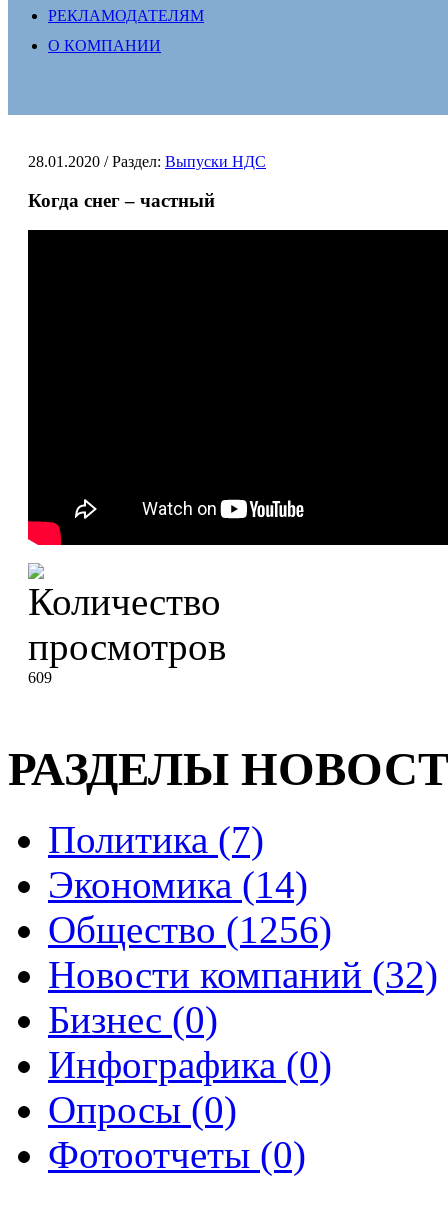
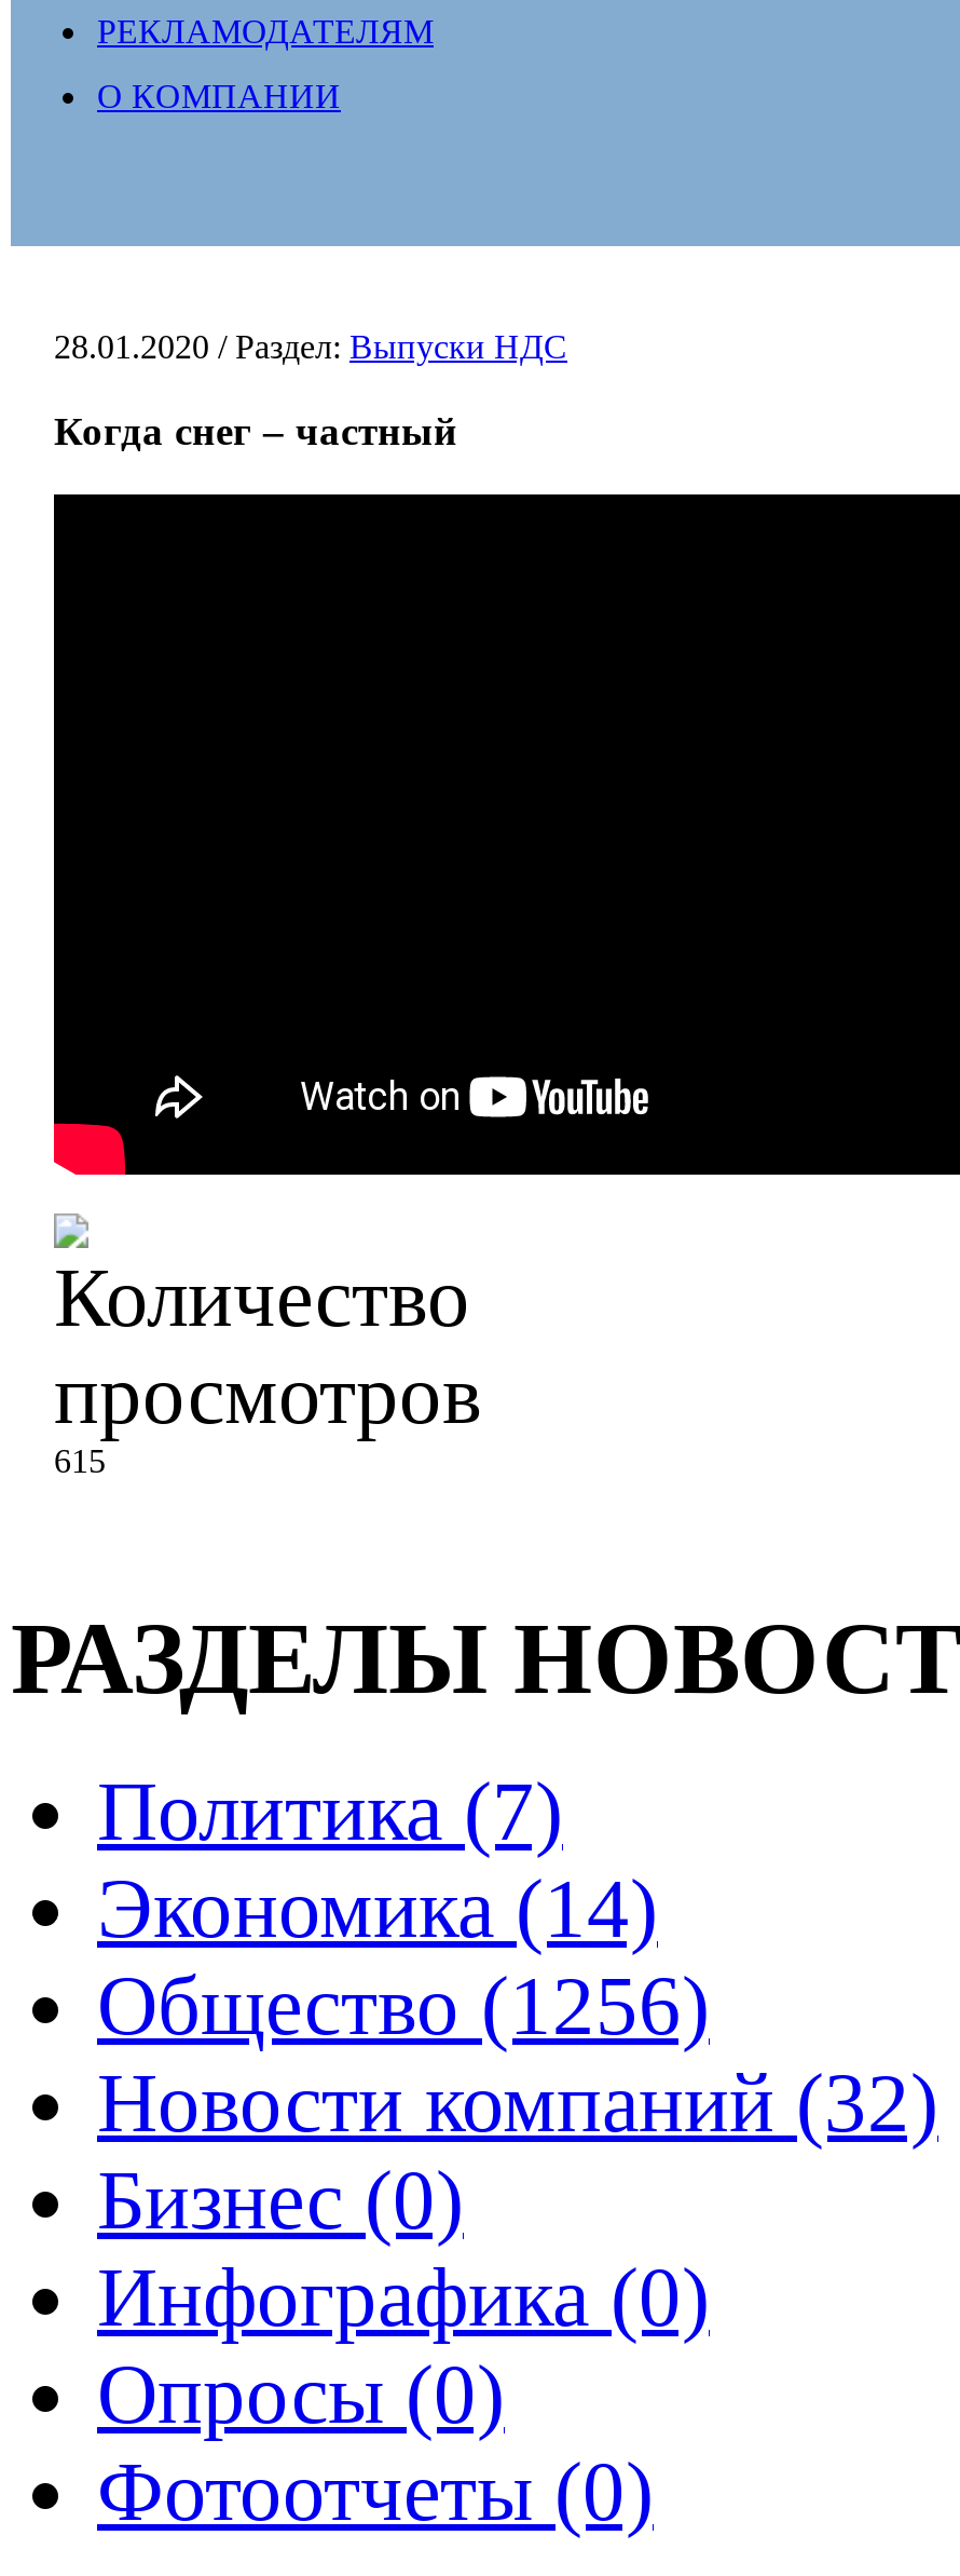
- 609
+ 615
